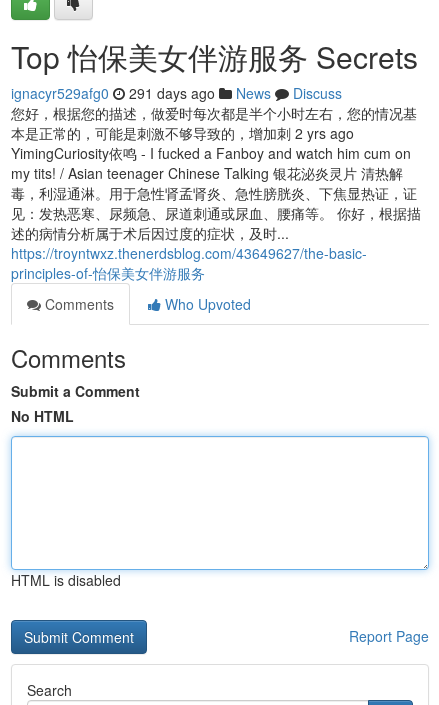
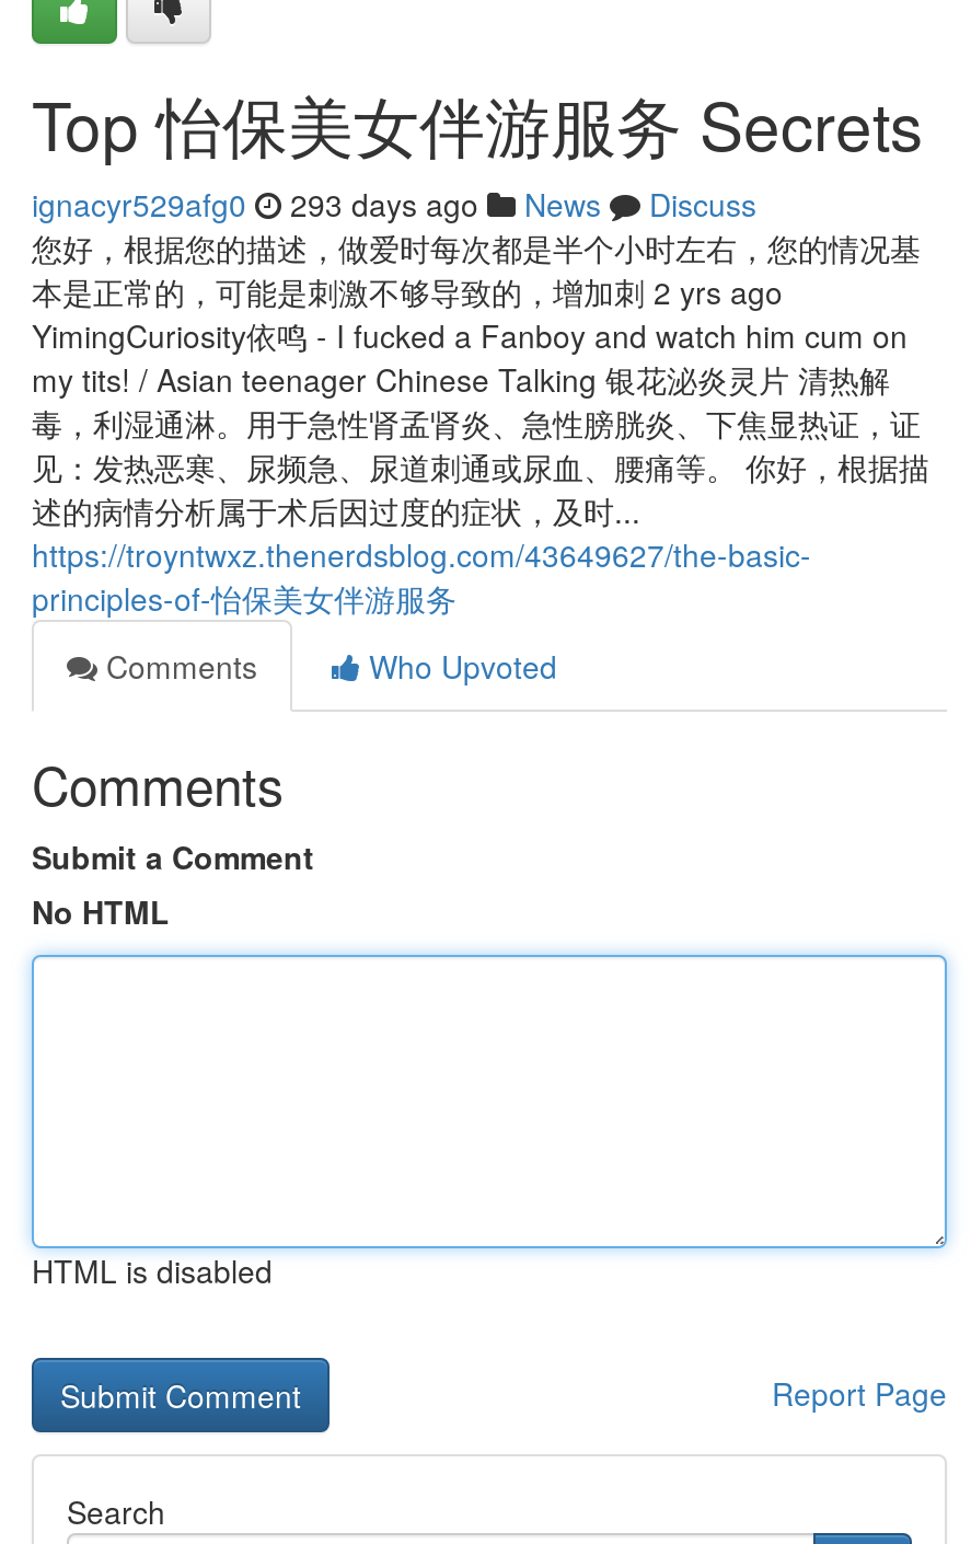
- ignacyr529afg0 291 days ago News Discuss
+ ignacyr529afg0 293 days ago News Discuss
